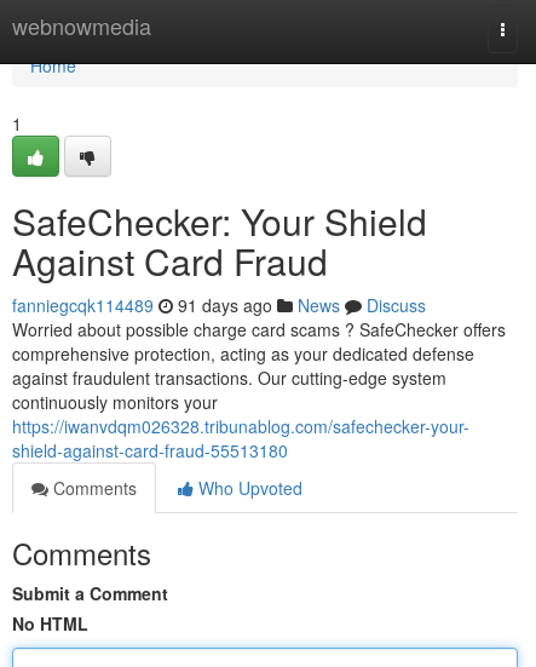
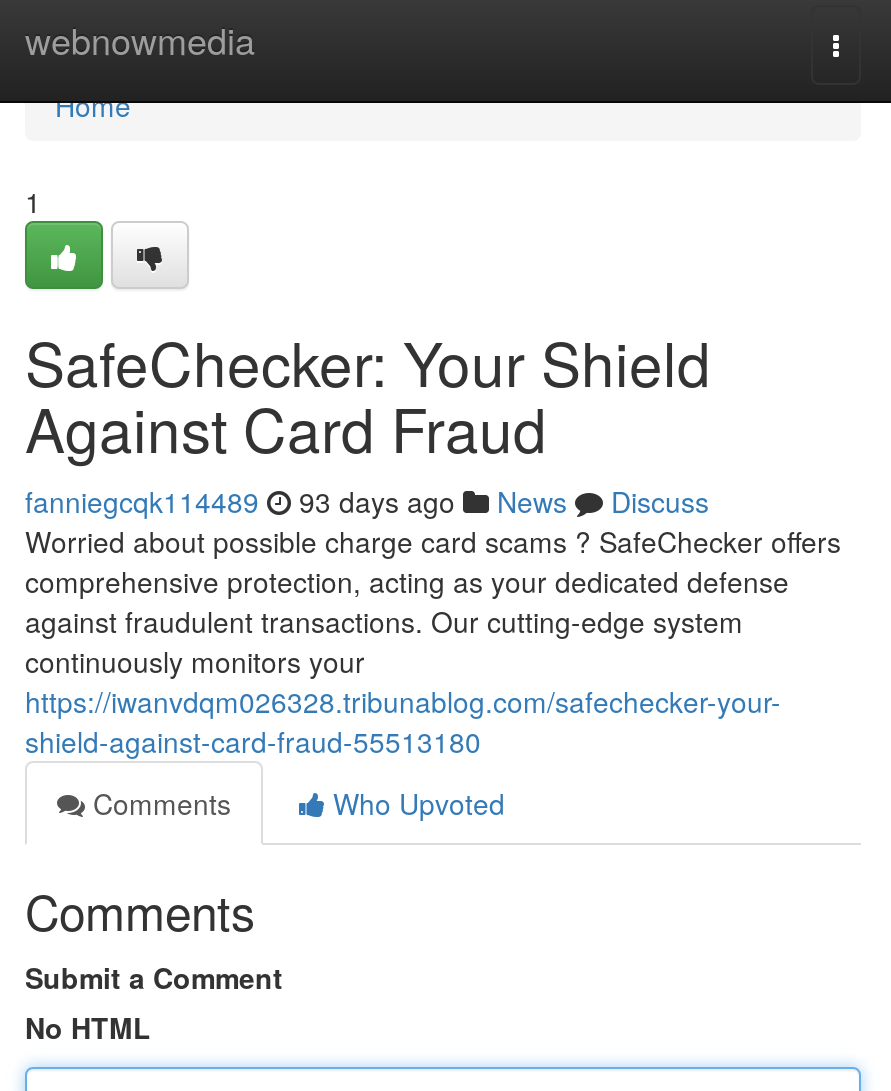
- fanniegcqk114489 91 days ago News Discuss
+ fanniegcqk114489 93 days ago News Discuss
